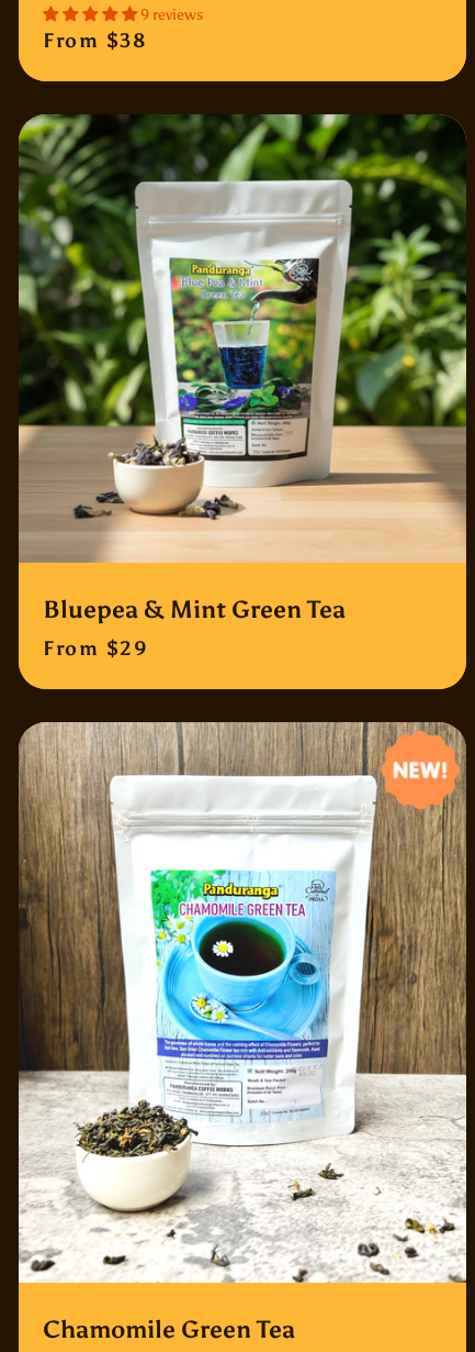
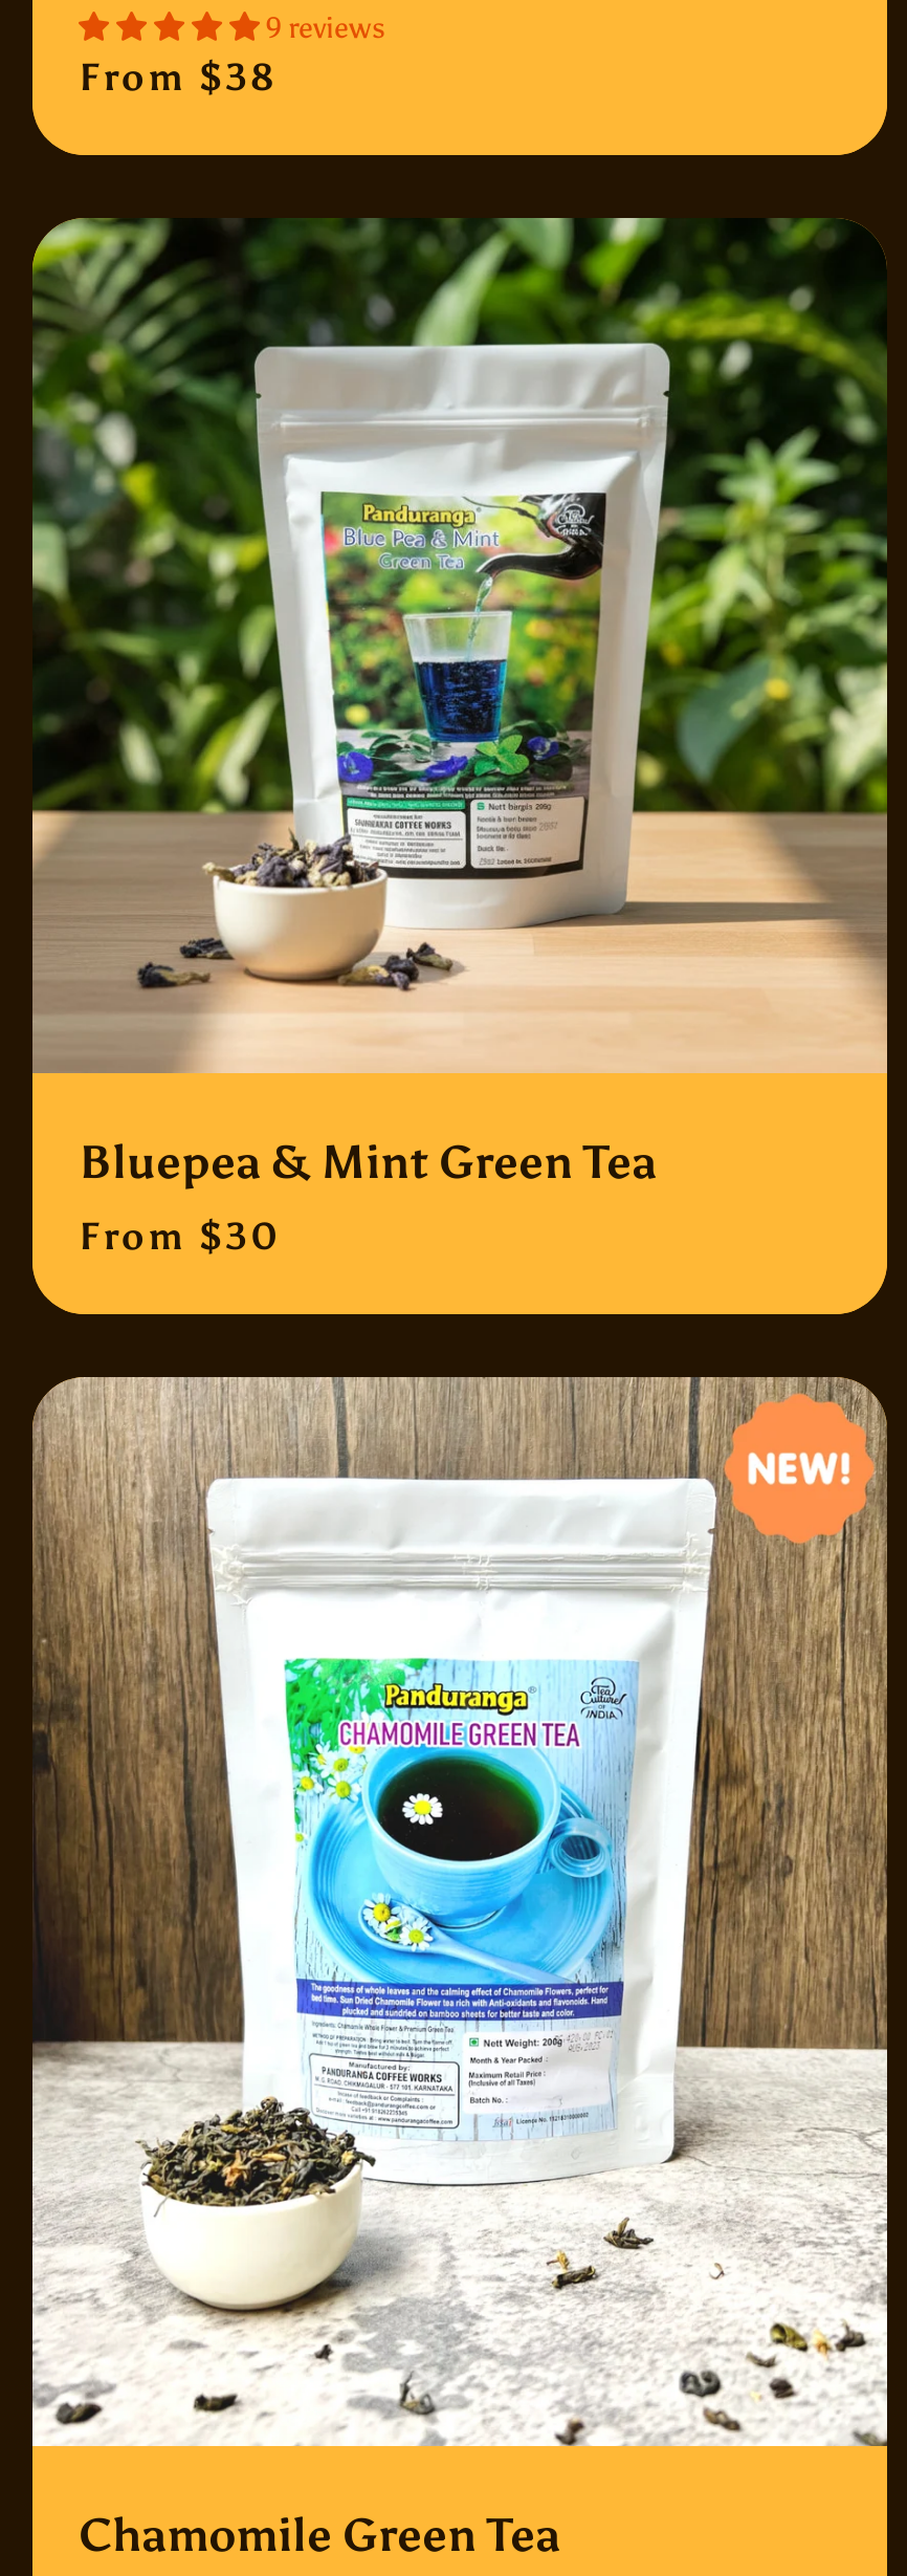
- From $29
+ From $30
